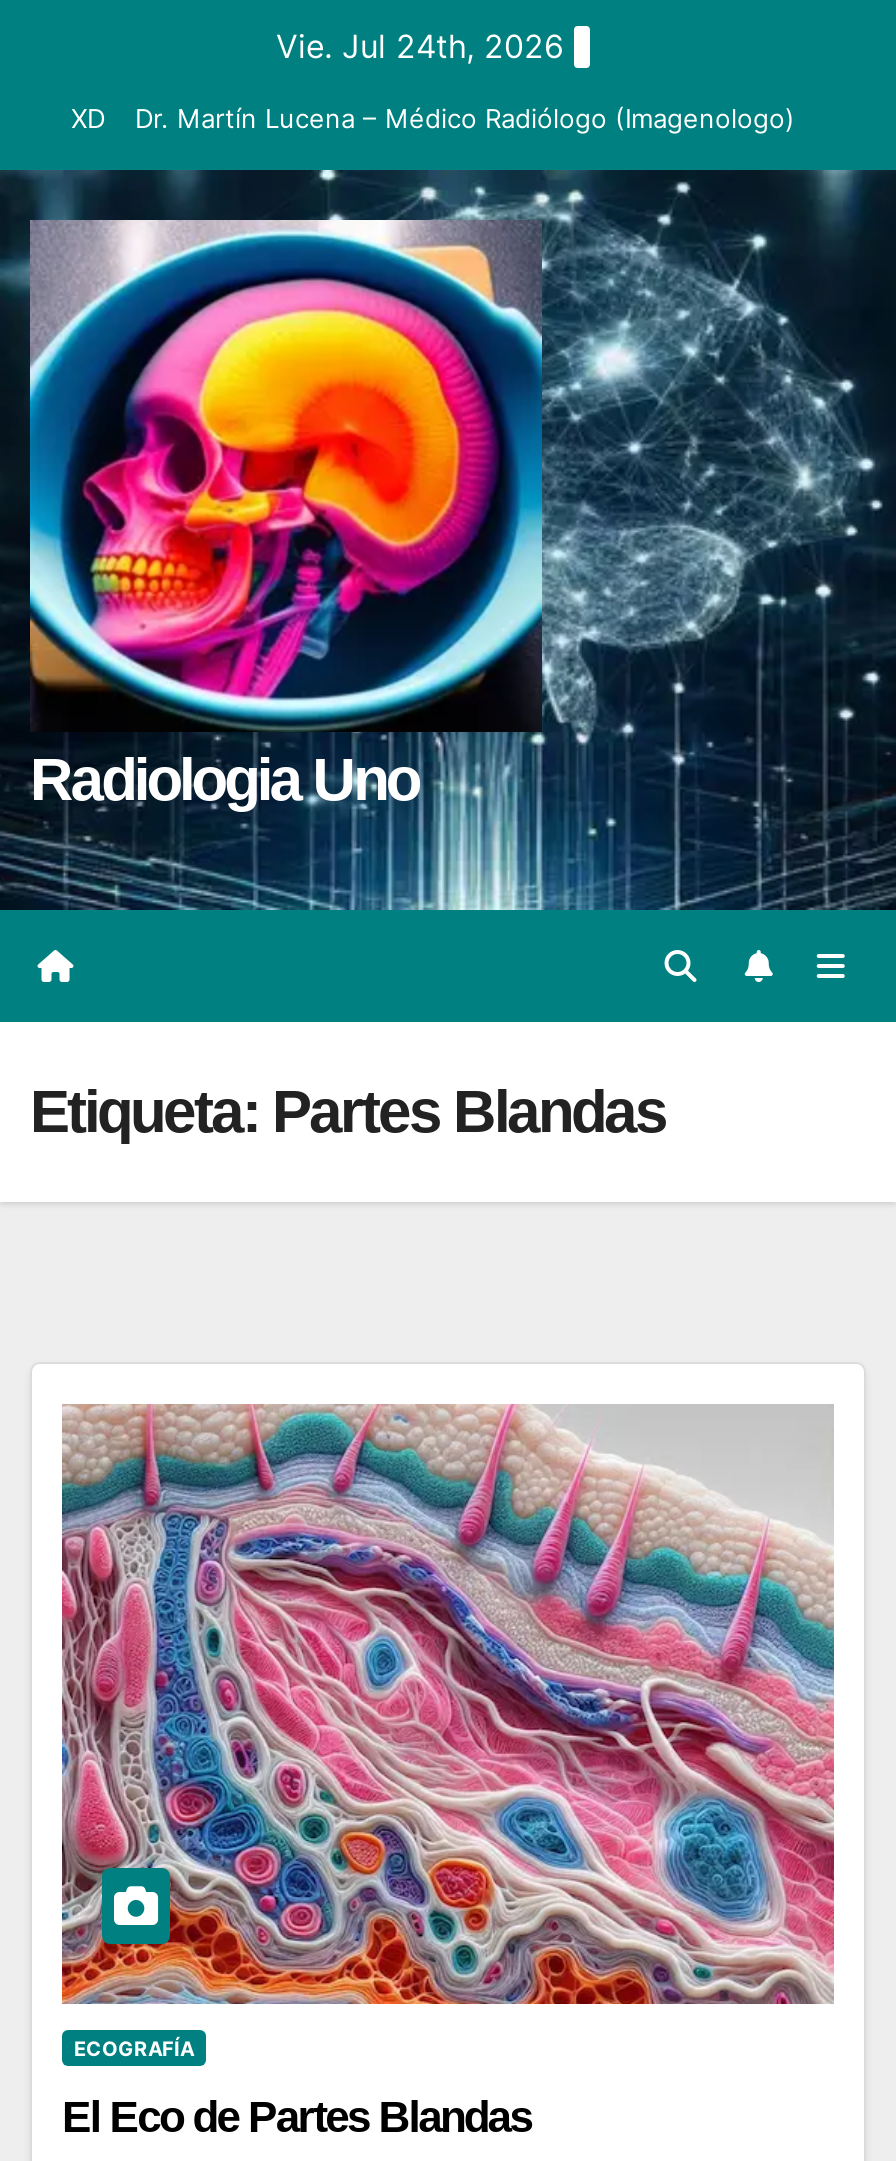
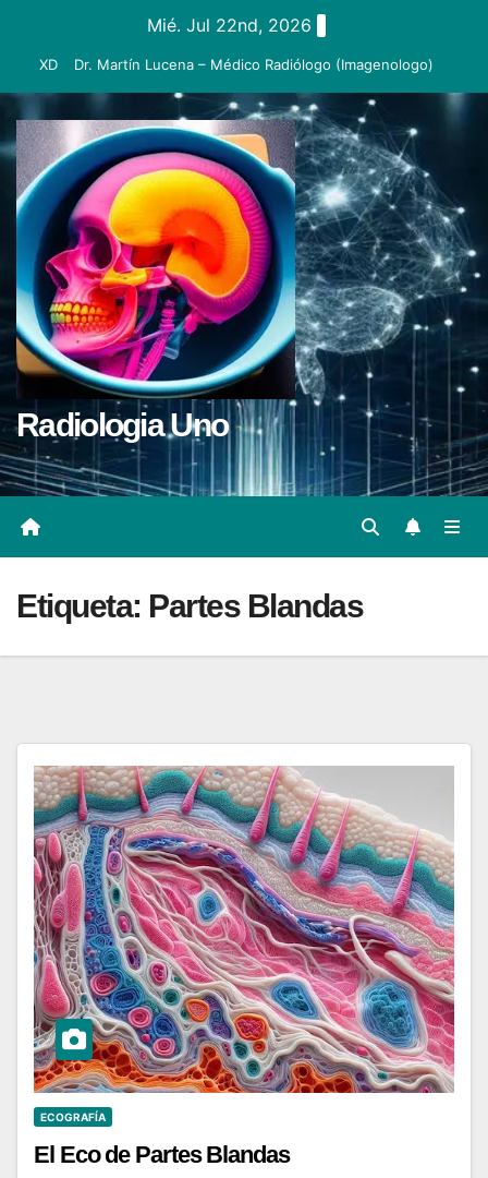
- Vie. Jul 24th, 2026
+ Mié. Jul 22nd, 2026
